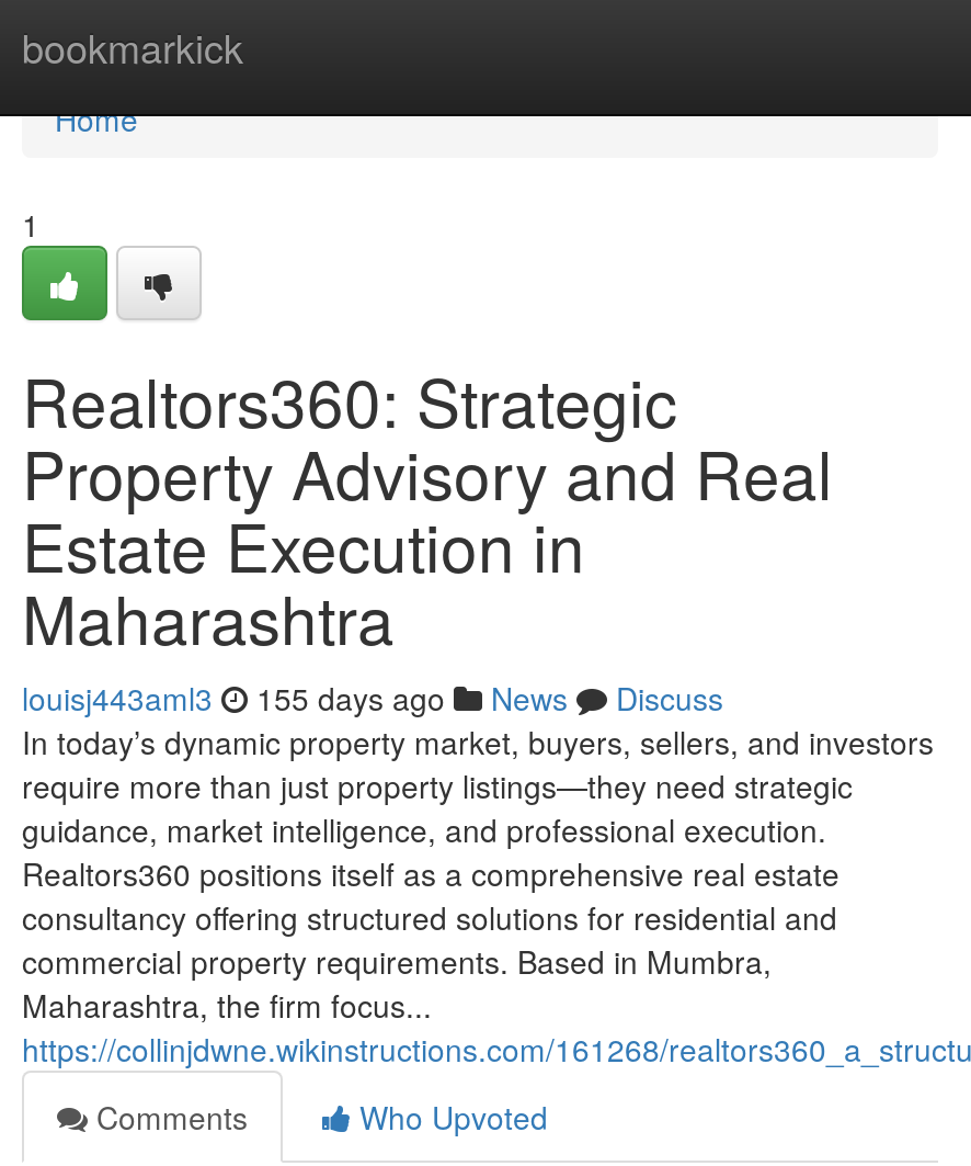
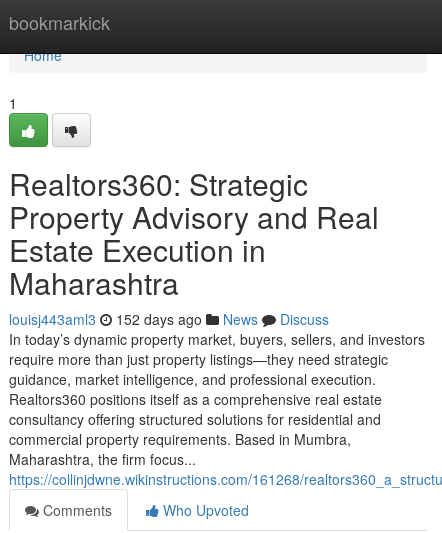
- louisj443aml3 155 days ago News Discuss
+ louisj443aml3 152 days ago News Discuss
